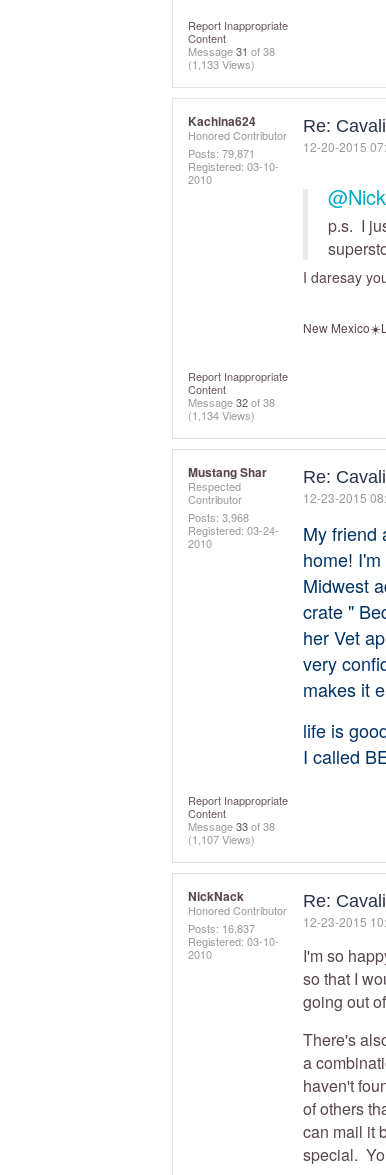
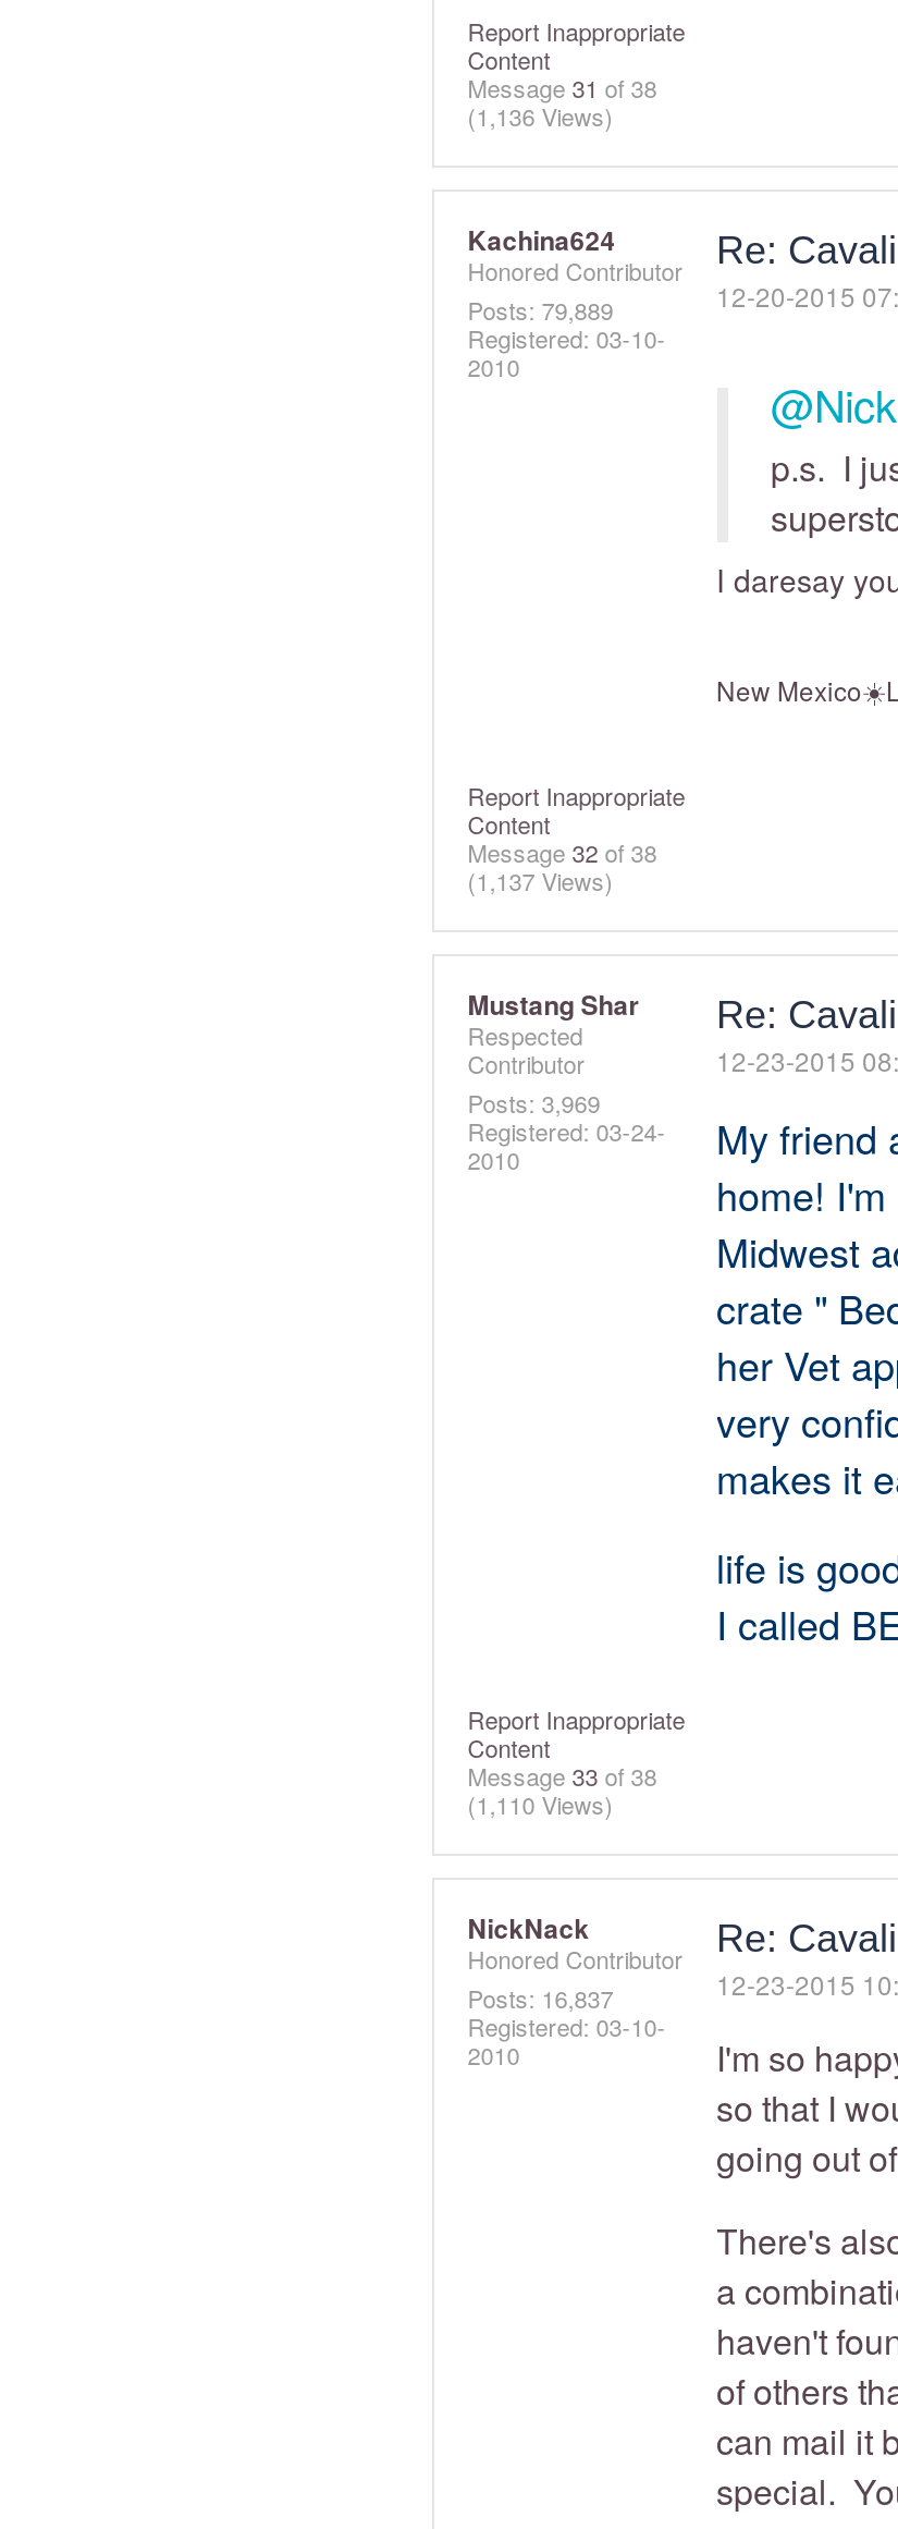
- (1,133 Views)
+ (1,136 Views)

- Posts: 79,871
+ Posts: 79,889

- (1,134 Views)
+ (1,137 Views)

- Posts: 3,968
+ Posts: 3,969

- (1,107 Views)
+ (1,110 Views)
